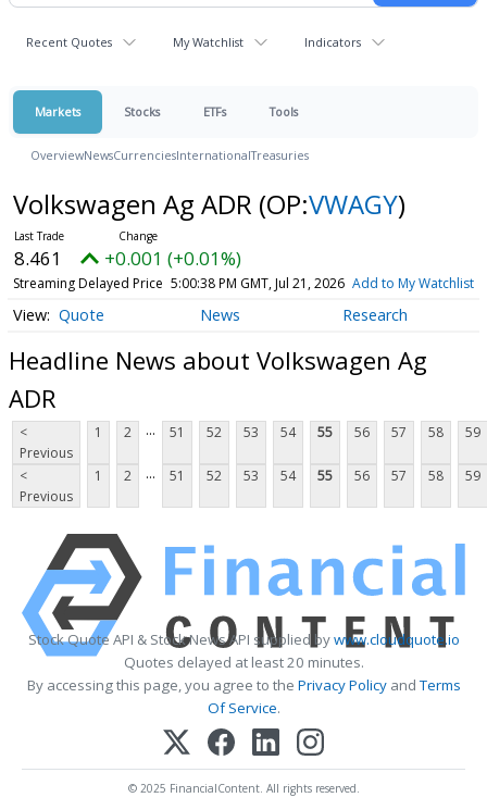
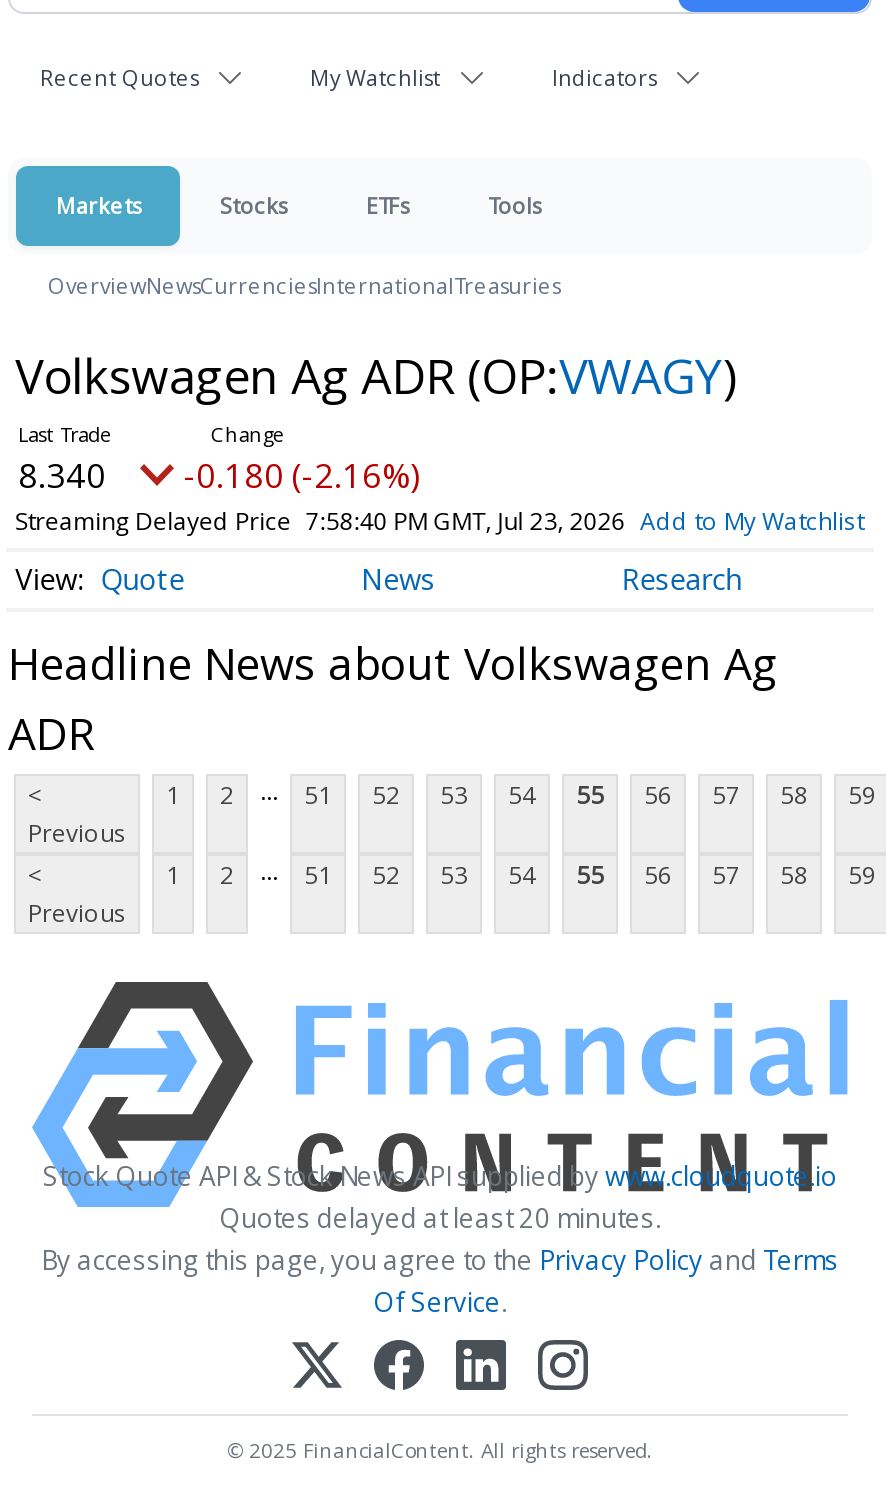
- 8.461
+ 8.340

- +0.001 (+0.01%)
+ -0.180 (-2.16%)

- Streaming Delayed Price 5:00:38 PM GMT, Jul 21, 2026 Add to My Watchlist
+ Streaming Delayed Price 7:58:40 PM GMT, Jul 23, 2026 Add to My Watchlist
